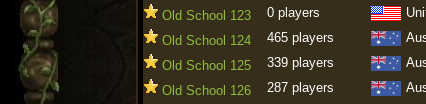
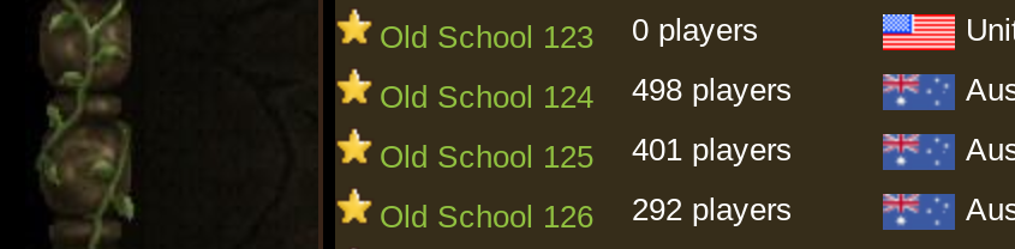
- Old School 124 465 players
+ Old School 124 498 players

- Old School 125 339 players
+ Old School 125 401 players

- Old School 126 287 players
+ Old School 126 292 players
